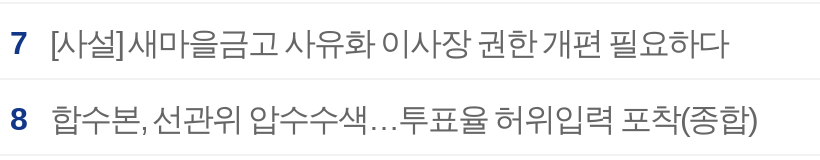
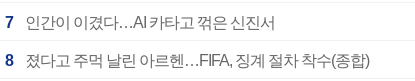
- [사설] 새마을금고 사유화 이사장 권한 개편 필요하다
+ 인간이 이겼다…AI 카타고 꺾은 신진서

- 합수본, 선관위 압수수색…투표율 허위입력 포착(종합)
+ 졌다고 주먹 날린 아르헨…FIFA, 징계 절차 착수(종합)
